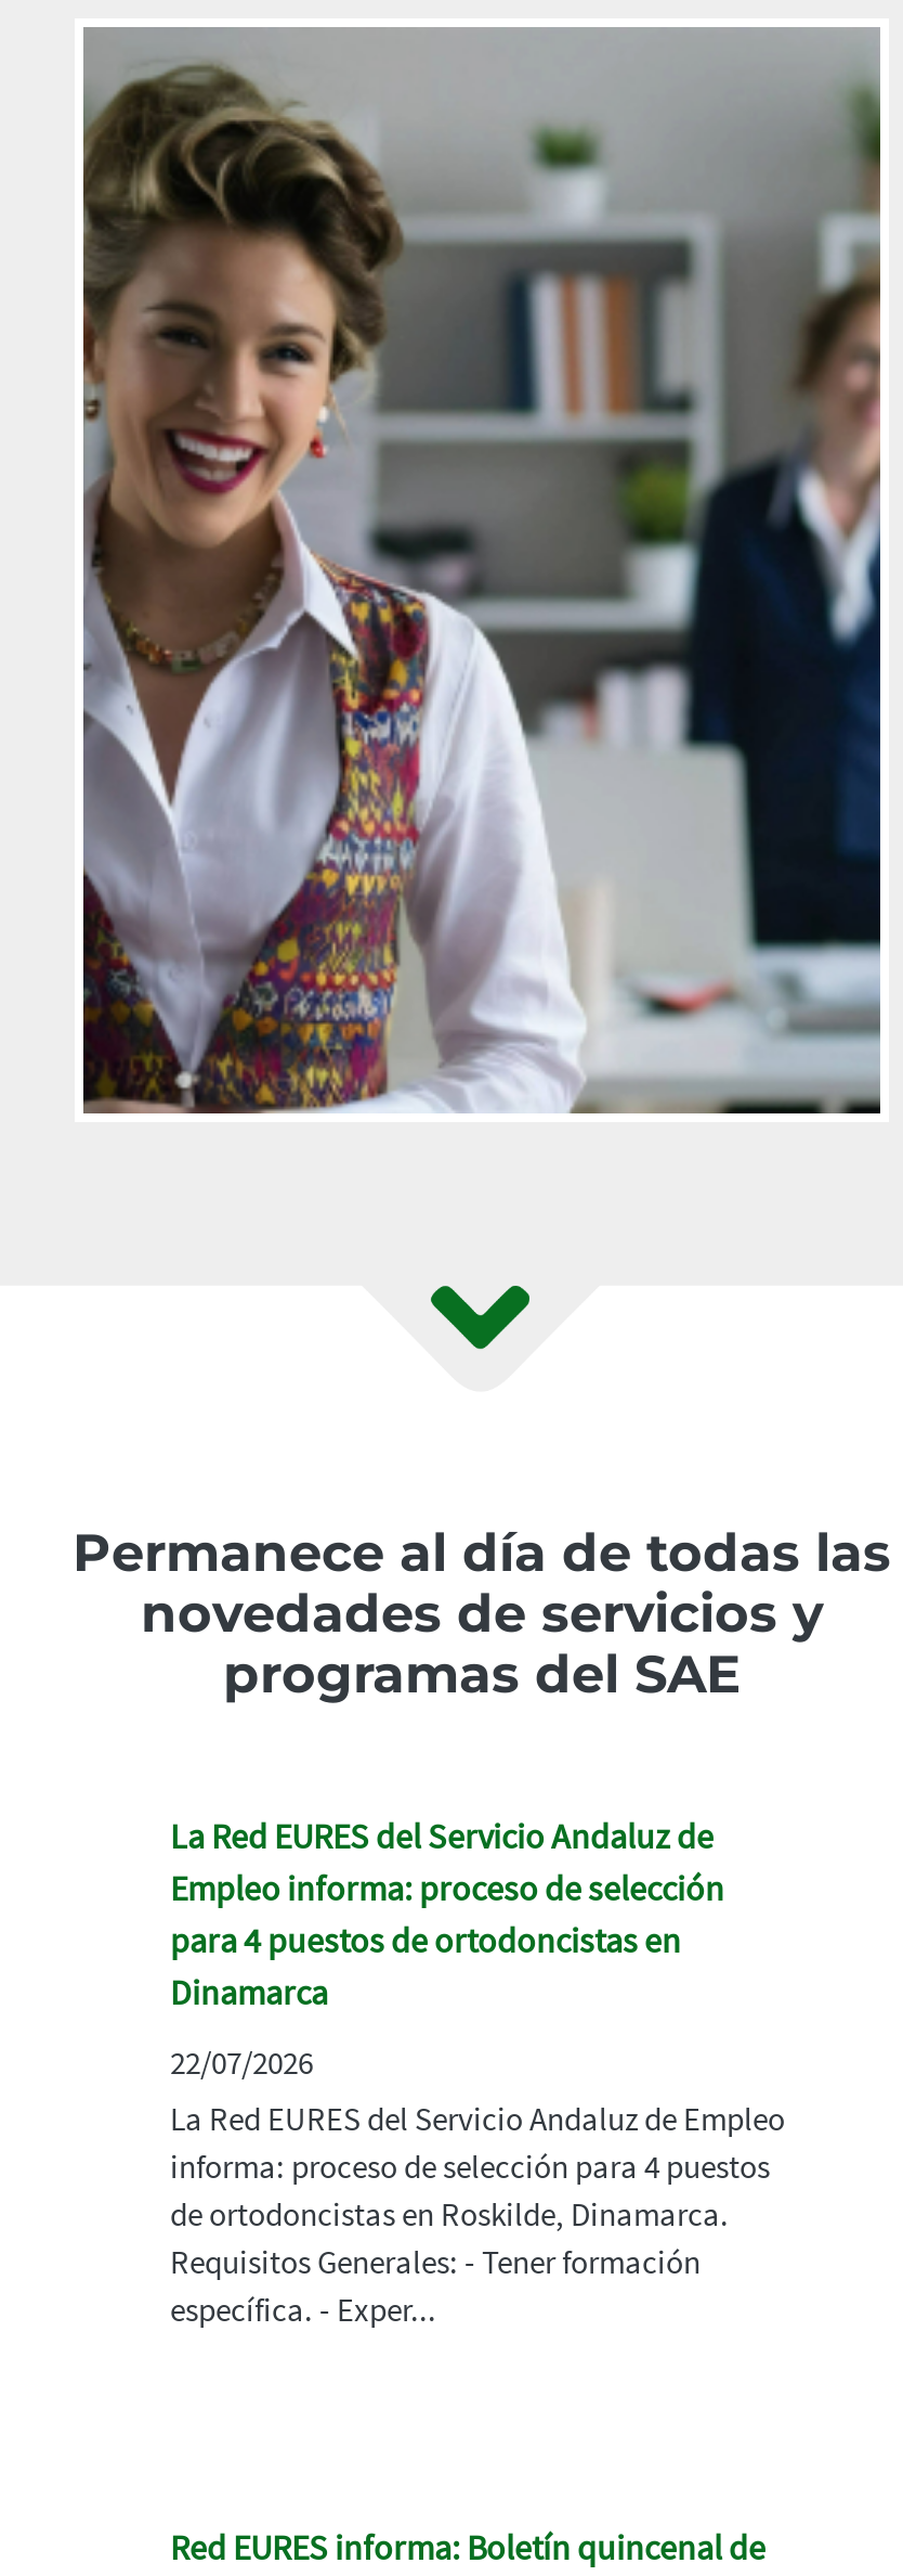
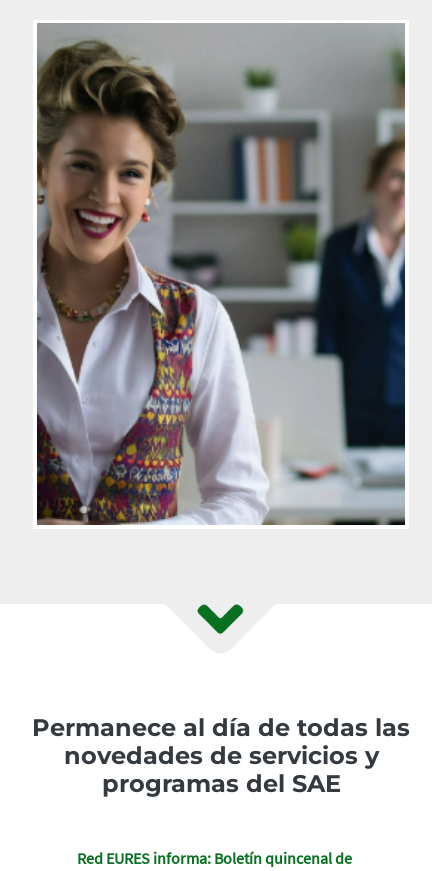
- La Red EURES del Servicio Andaluz de
- Empleo informa: proceso de selección
- para 4 puestos de ortodoncistas en
- Dinamarca
- 22/07/2026
- La Red EURES del Servicio Andaluz de Empleo
- informa: proceso de selección para 4 puestos
- de ortodoncistas en Roskilde, Dinamarca.
- Requisitos Generales: - Tener formación
- específica. - Exper...
